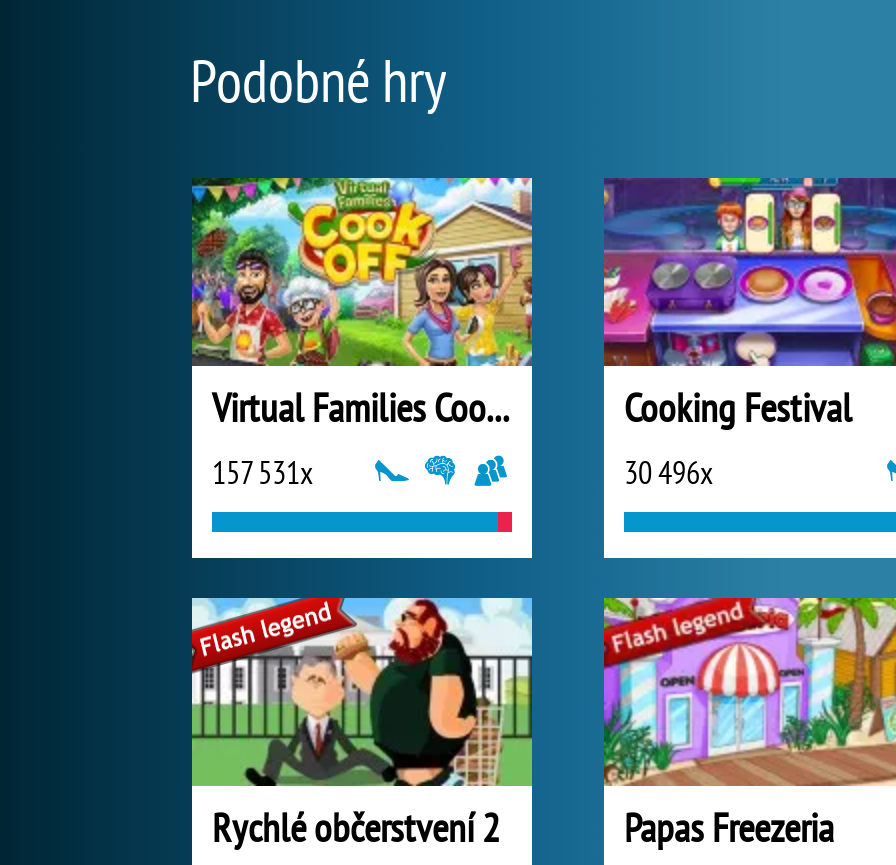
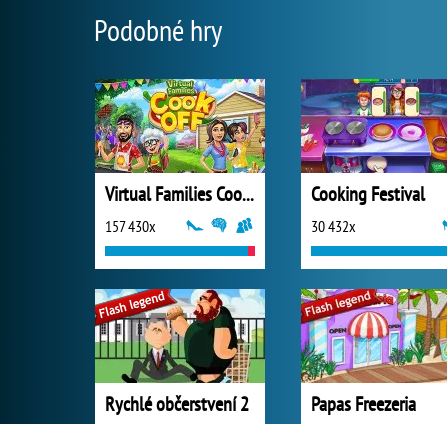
- 157 531x
+ 157 430x

- 30 496x
+ 30 432x
